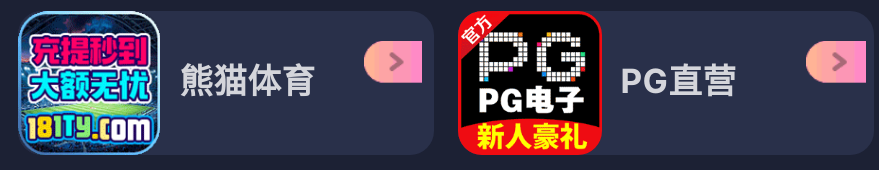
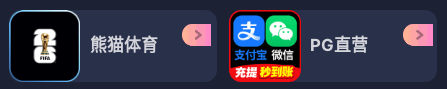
- [image]
+ [image]

- [image]
+ [image]
